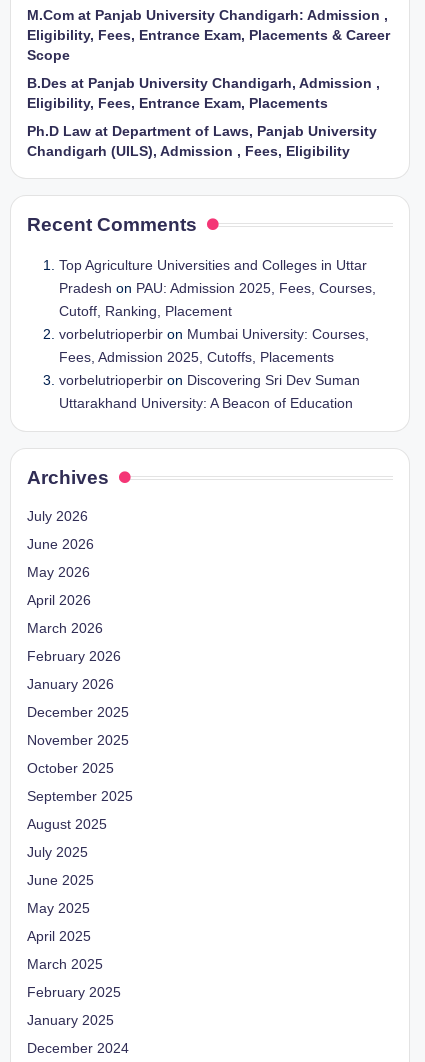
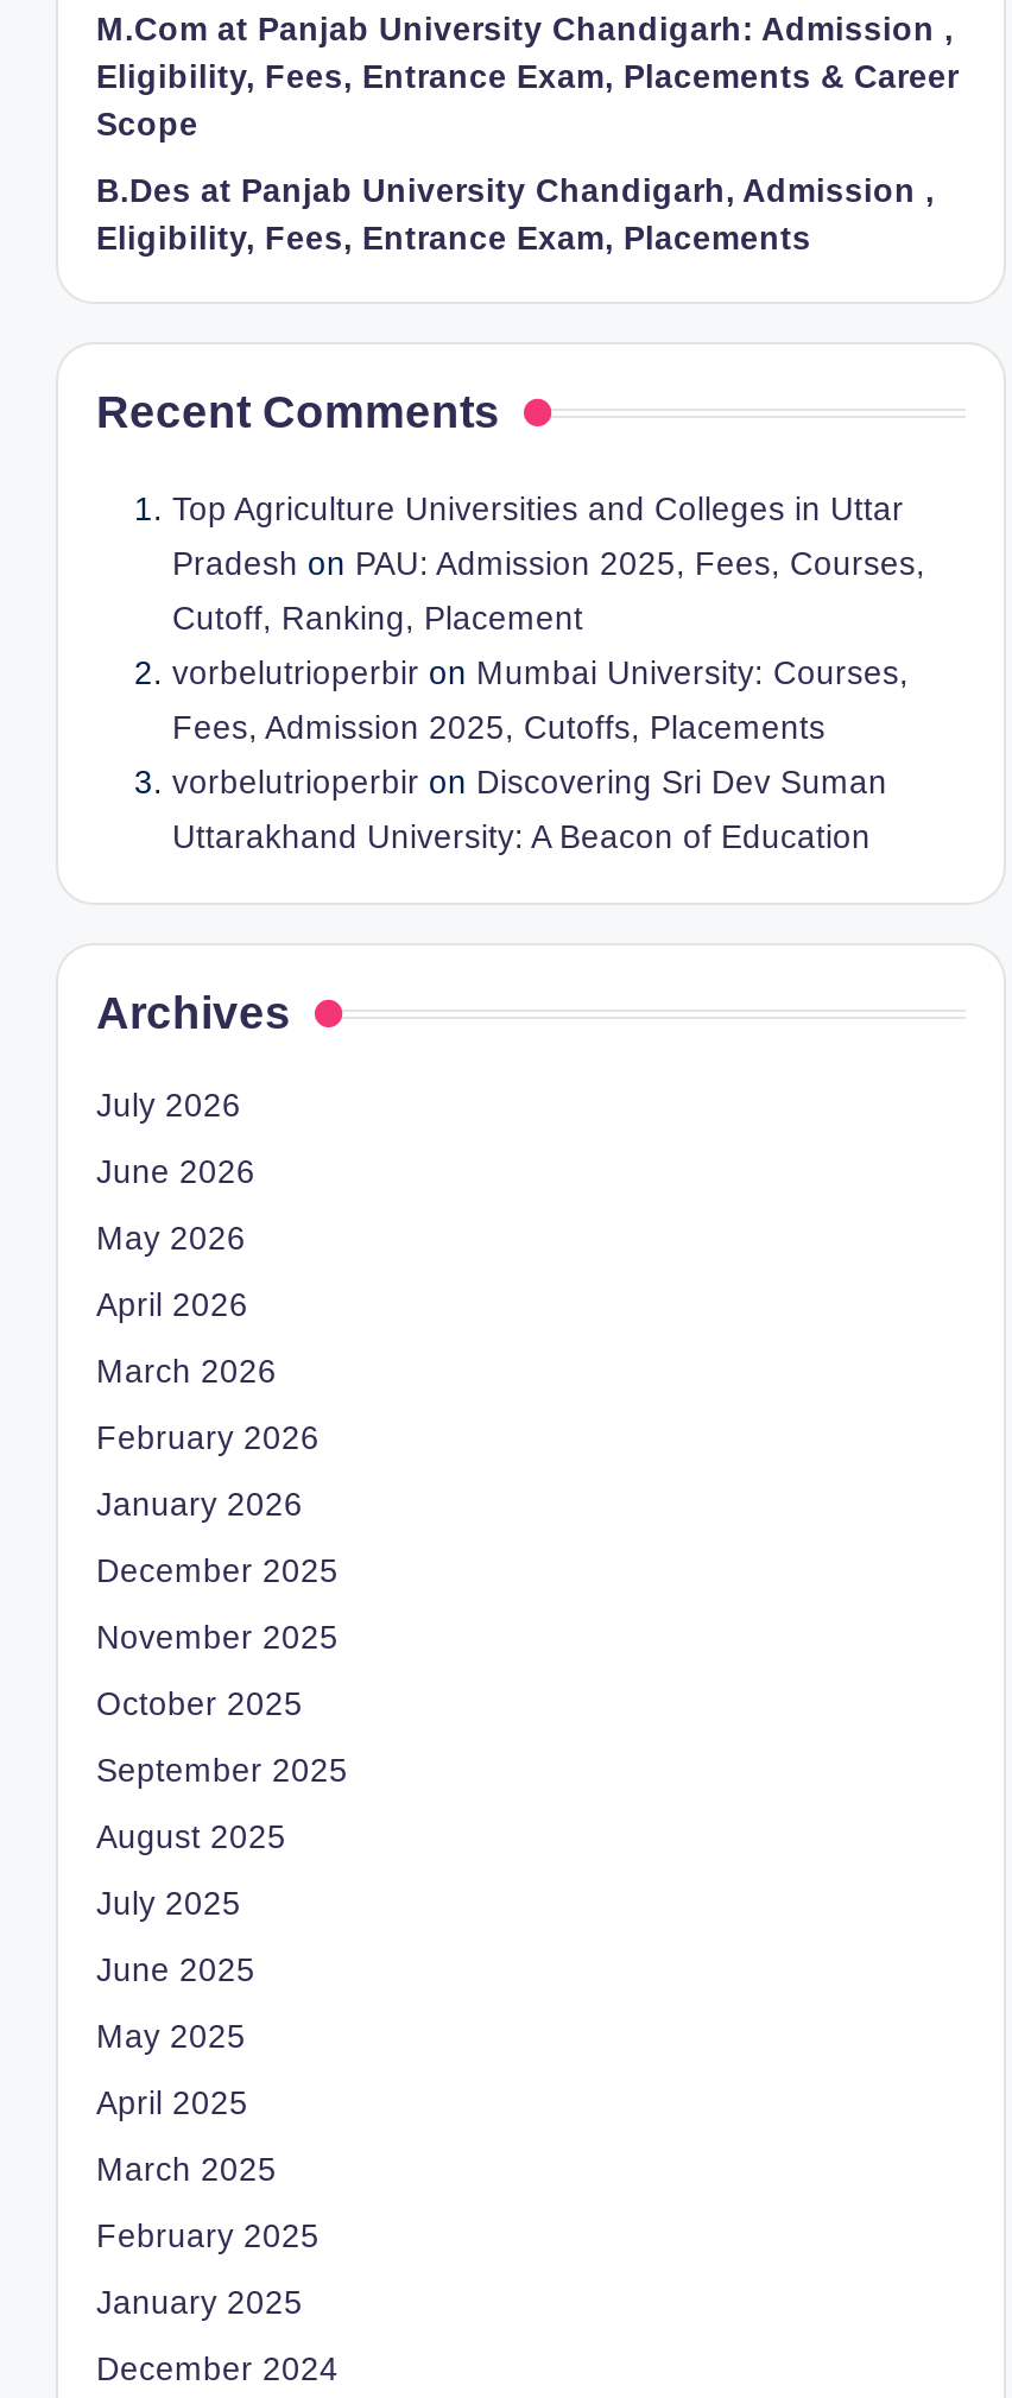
- Ph.D Law at Department of Laws, Panjab University
- Chandigarh (UILS), Admission , Fees, Eligibility
